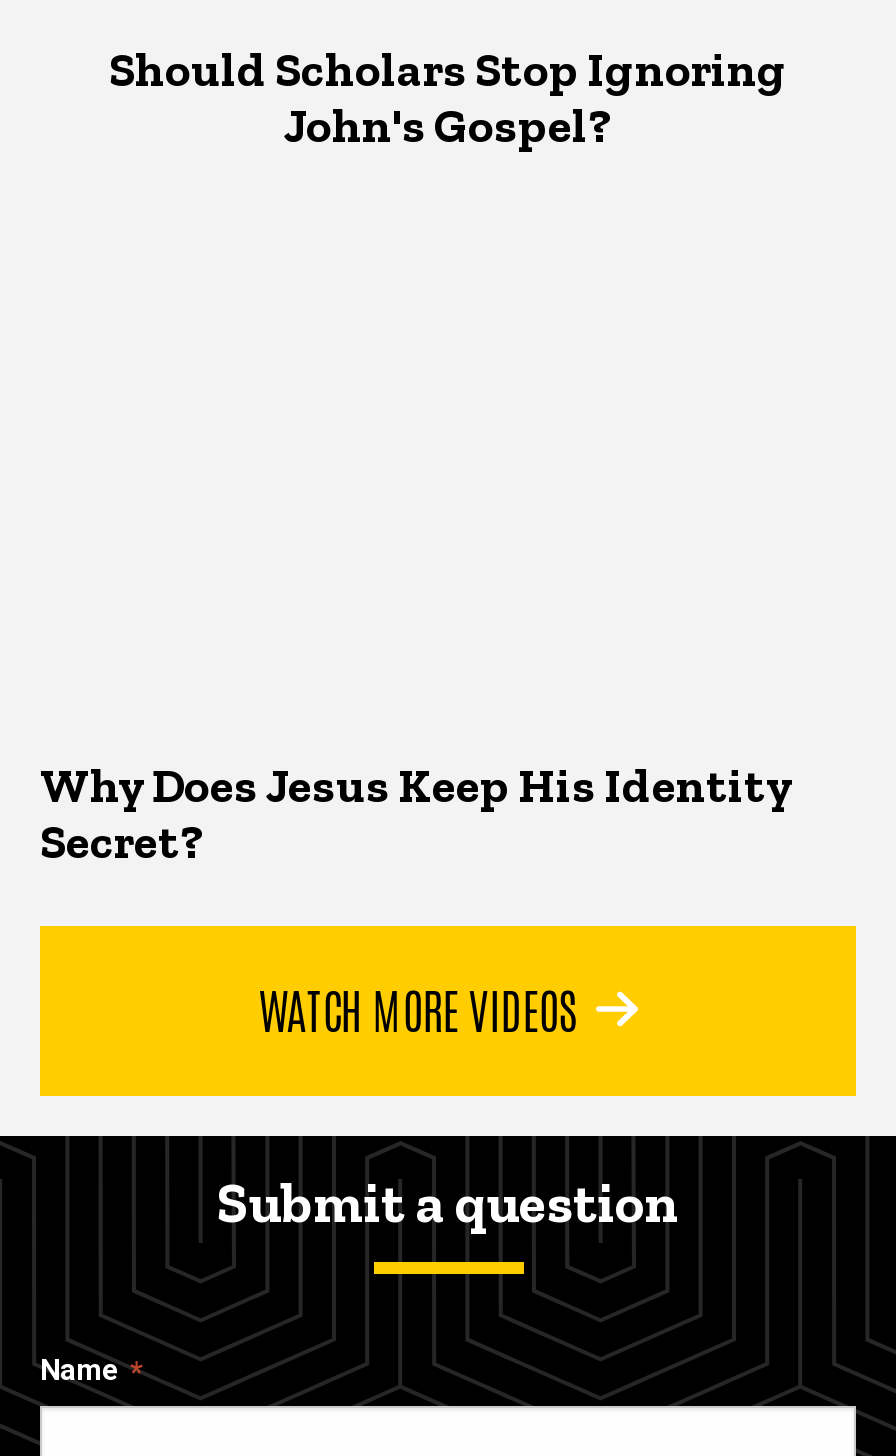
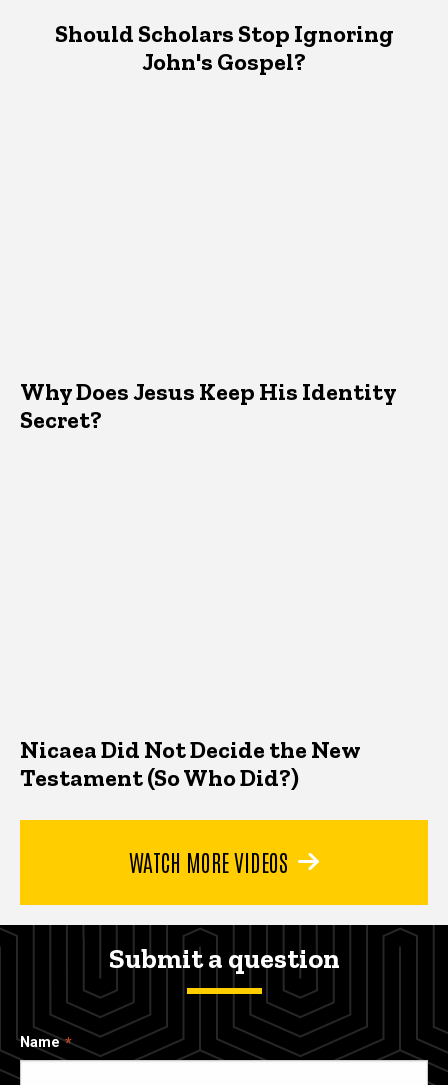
+ Nicaea Did Not Decide the New
+ Testament (So Who Did?)
